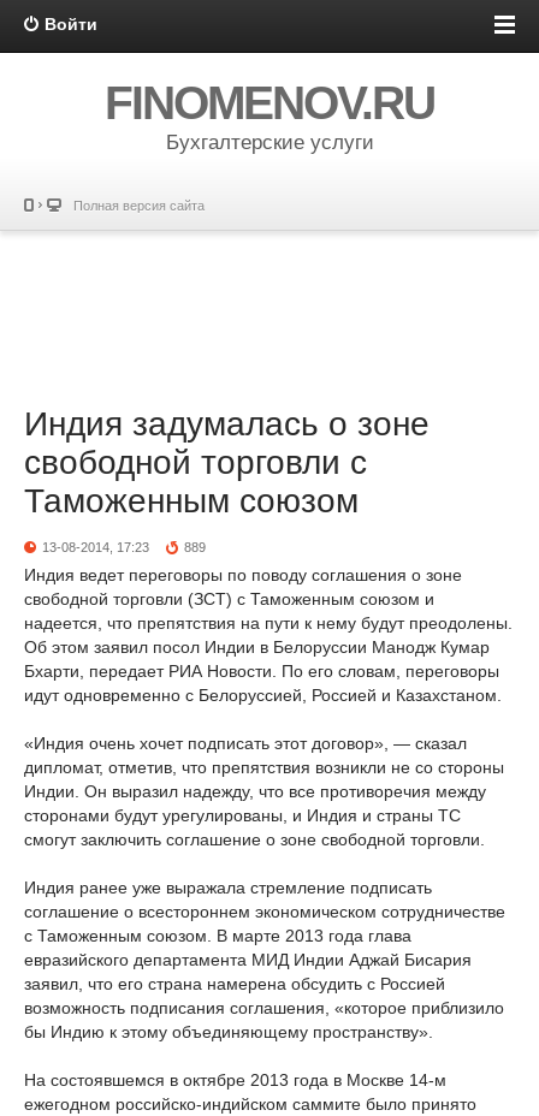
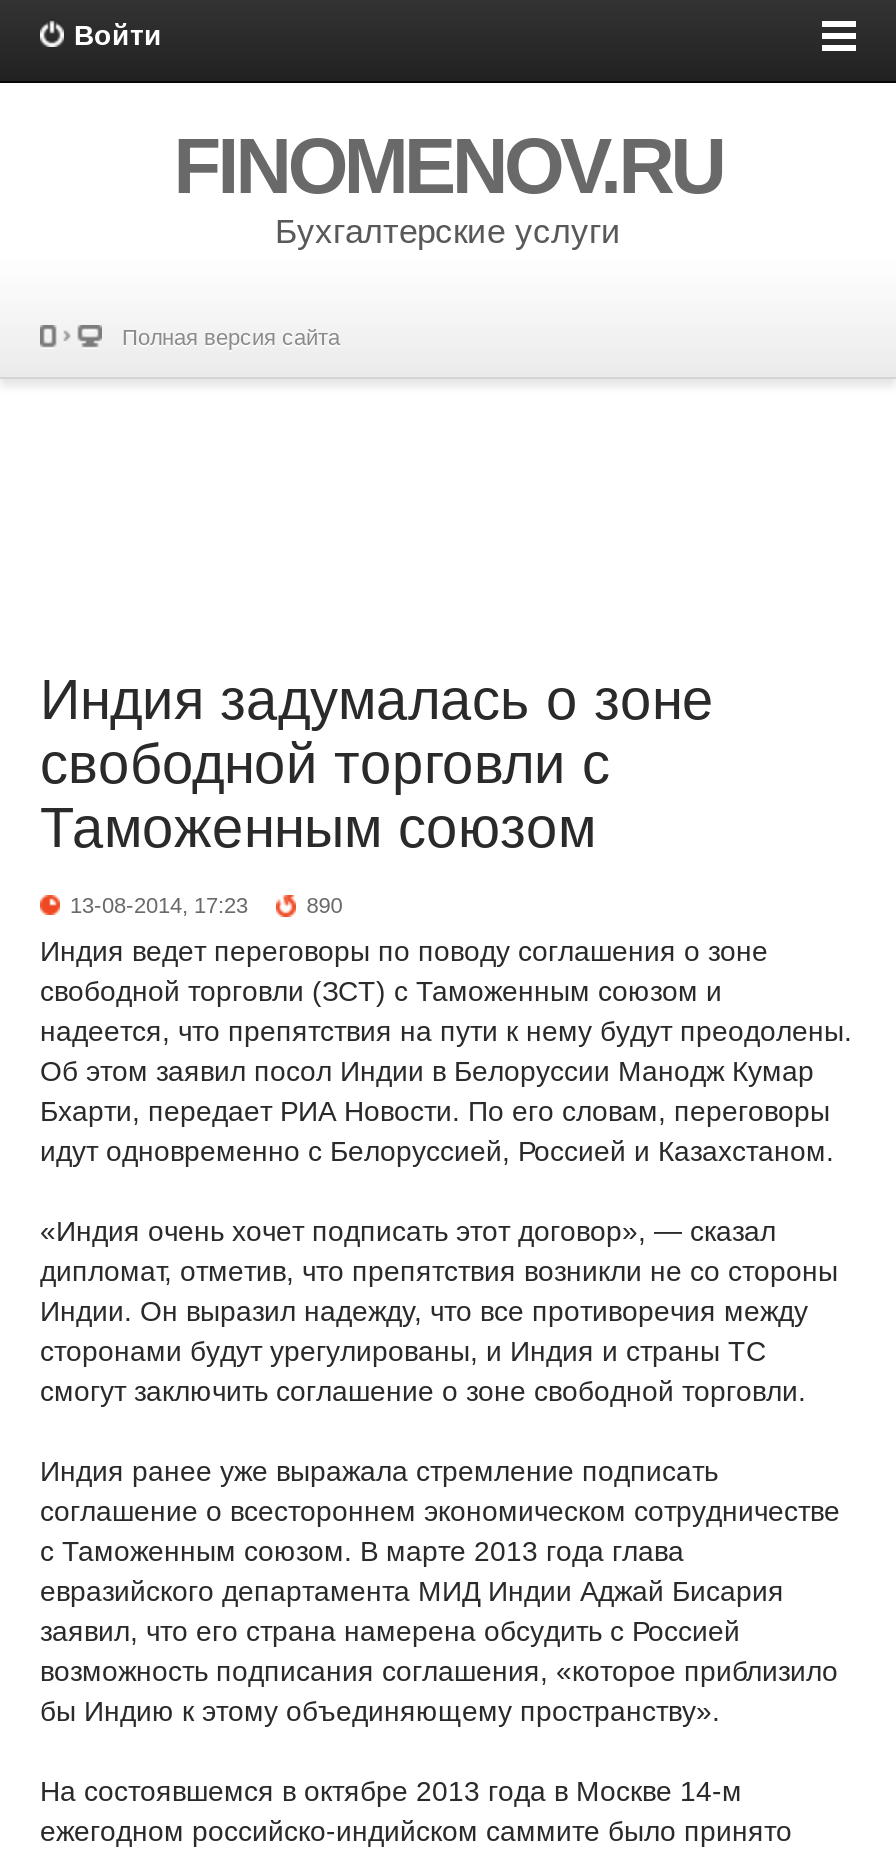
- 889
+ 890
